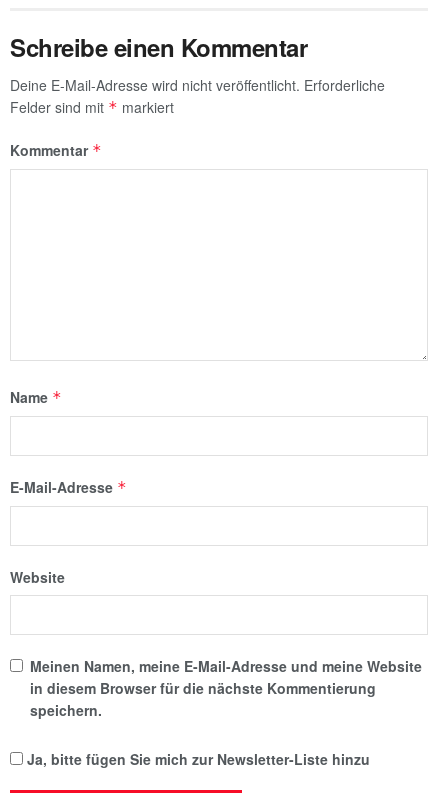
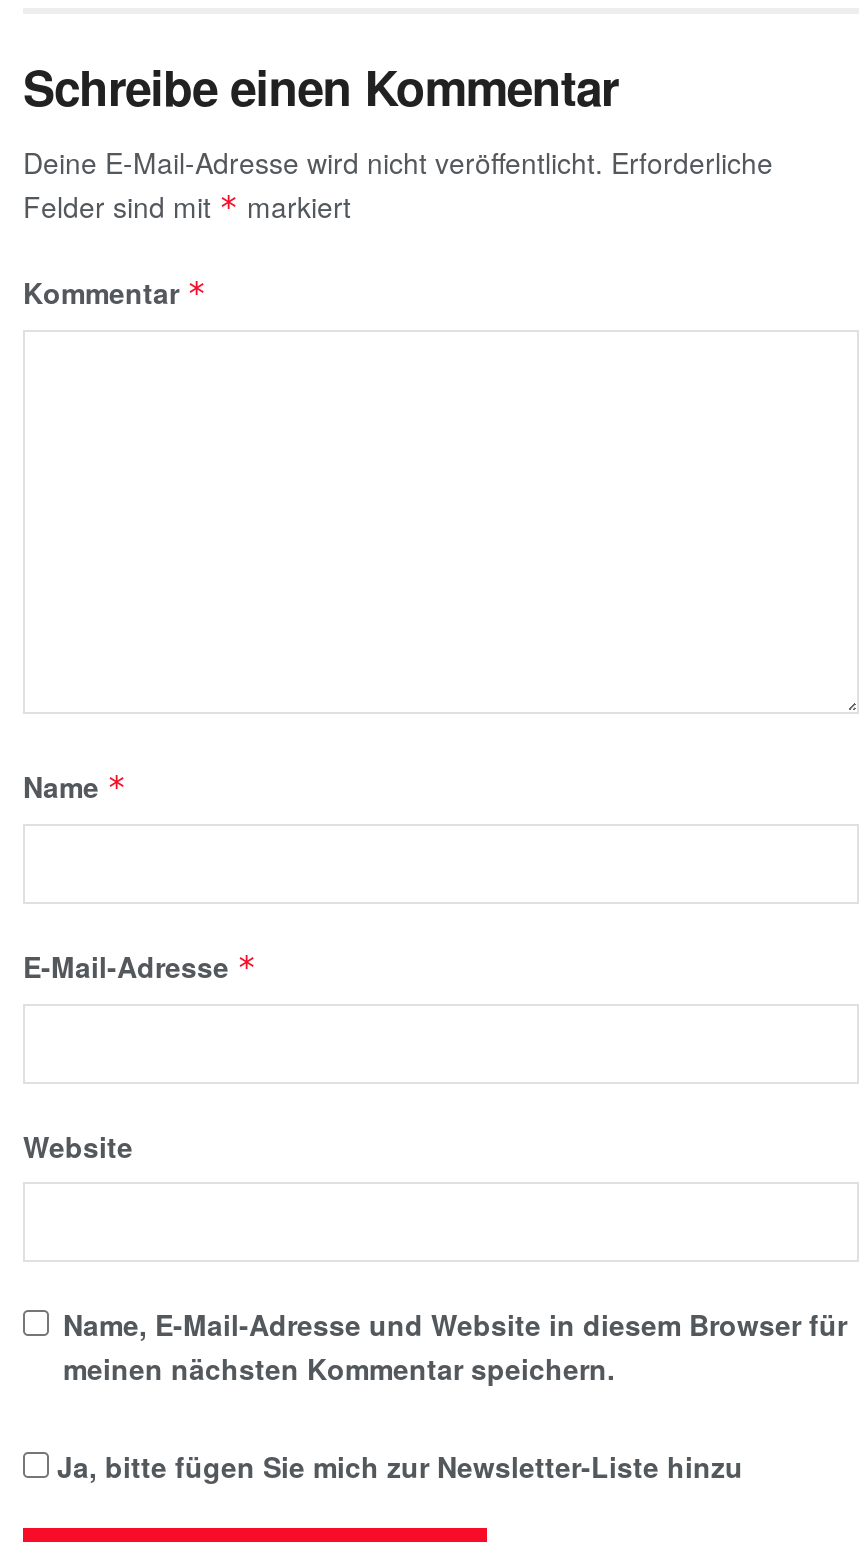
- Meinen Namen, meine E-Mail-Adresse und meine Website
- in diesem Browser für die nächste Kommentierung
- speichern.
+ Name, E-Mail-Adresse und Website in diesem Browser für
+ meinen nächsten Kommentar speichern.
